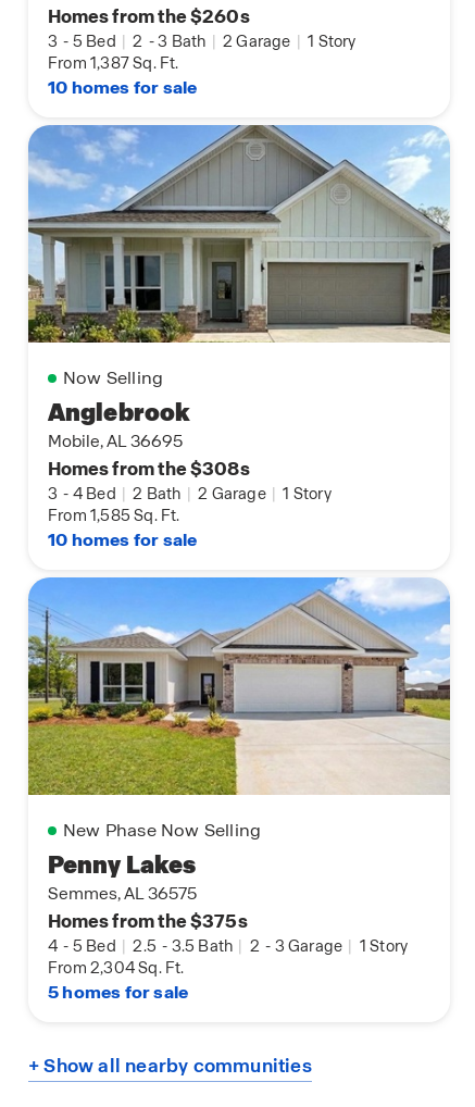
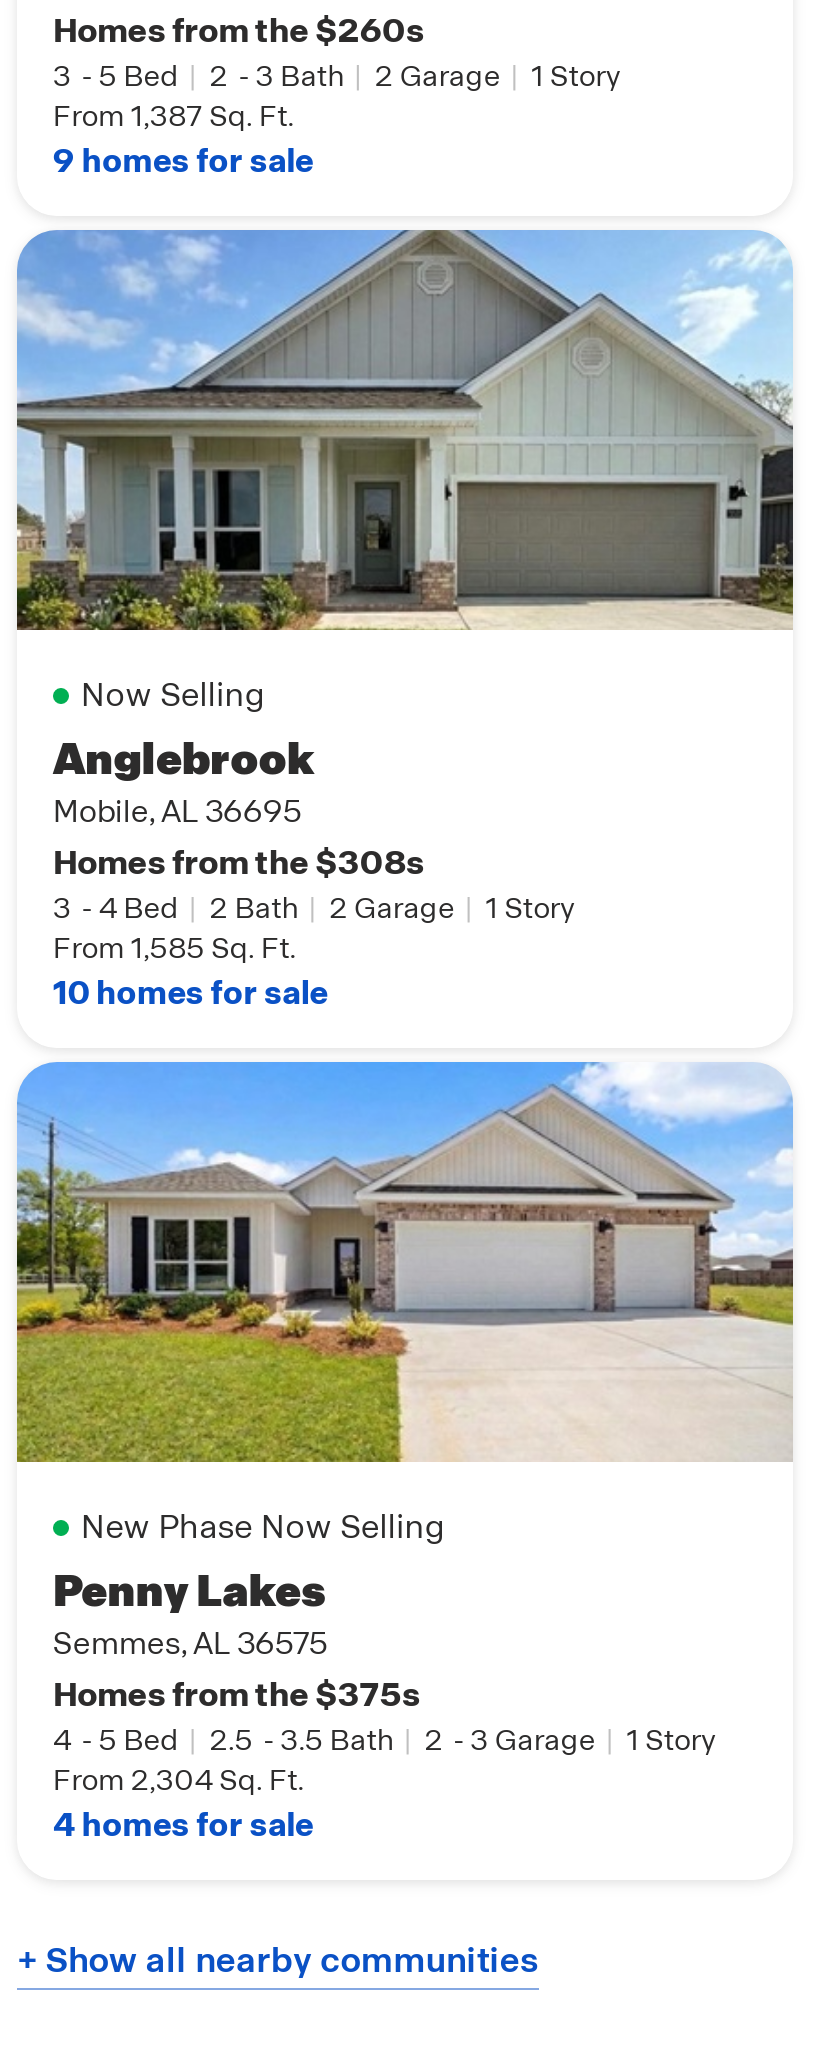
- 10 homes for sale
+ 9 homes for sale

- 5 homes for sale
+ 4 homes for sale
